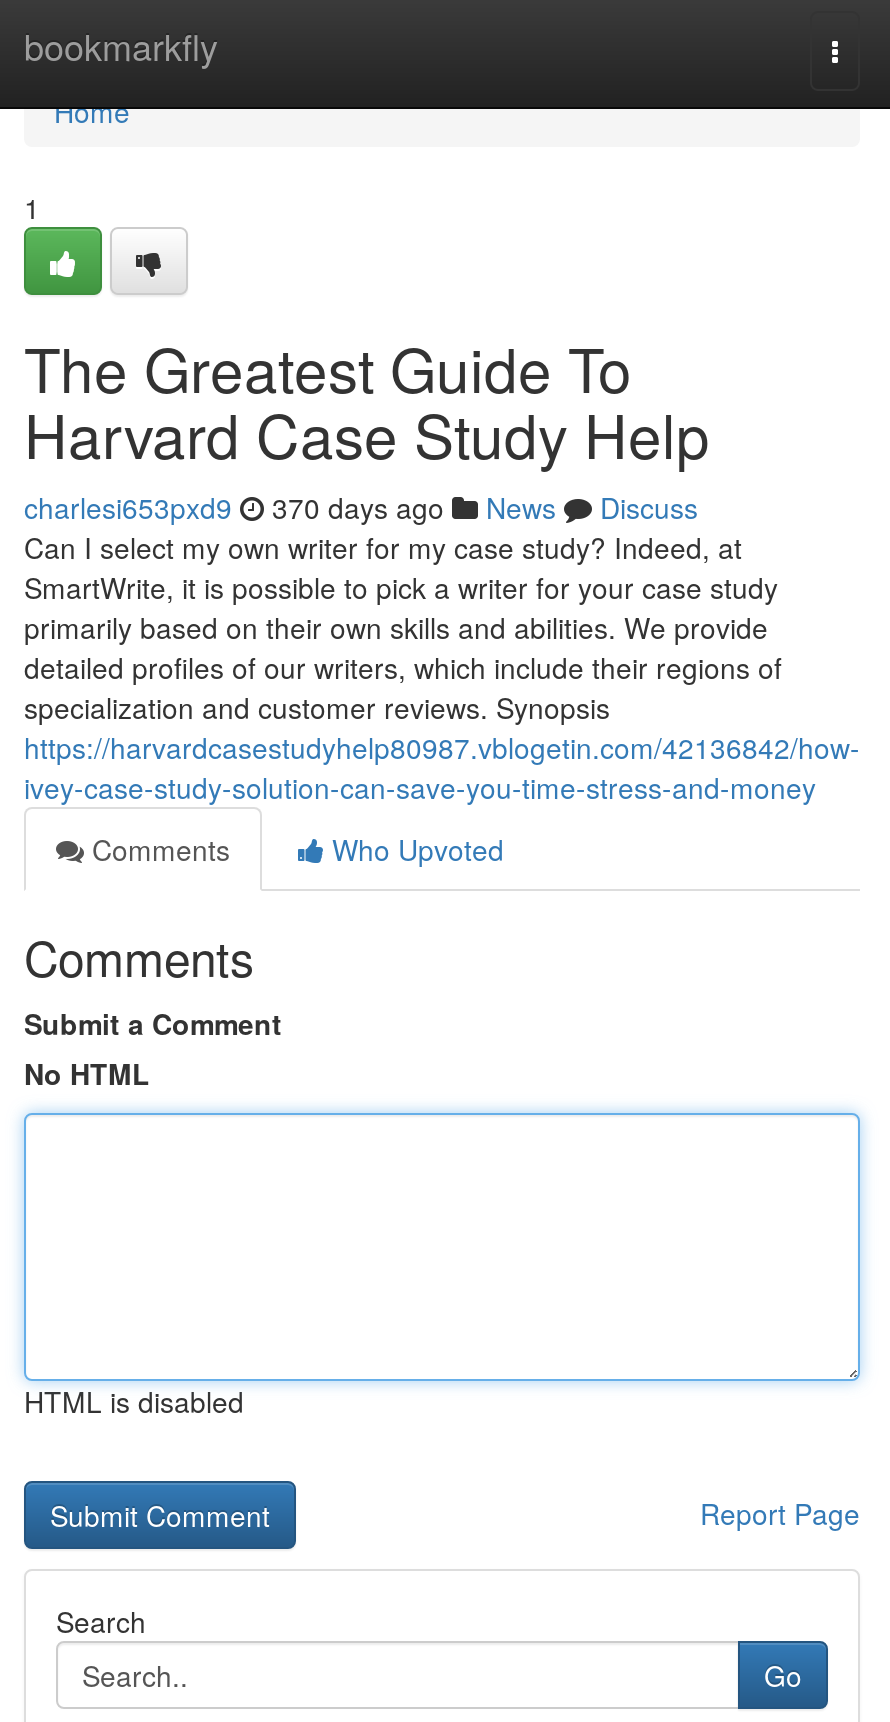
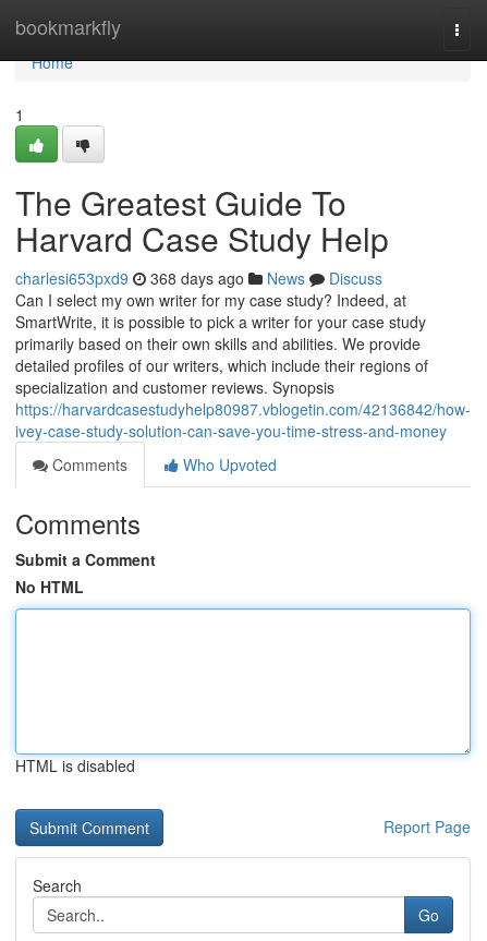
- charlesi653pxd9 370 days ago News Discuss
+ charlesi653pxd9 368 days ago News Discuss
